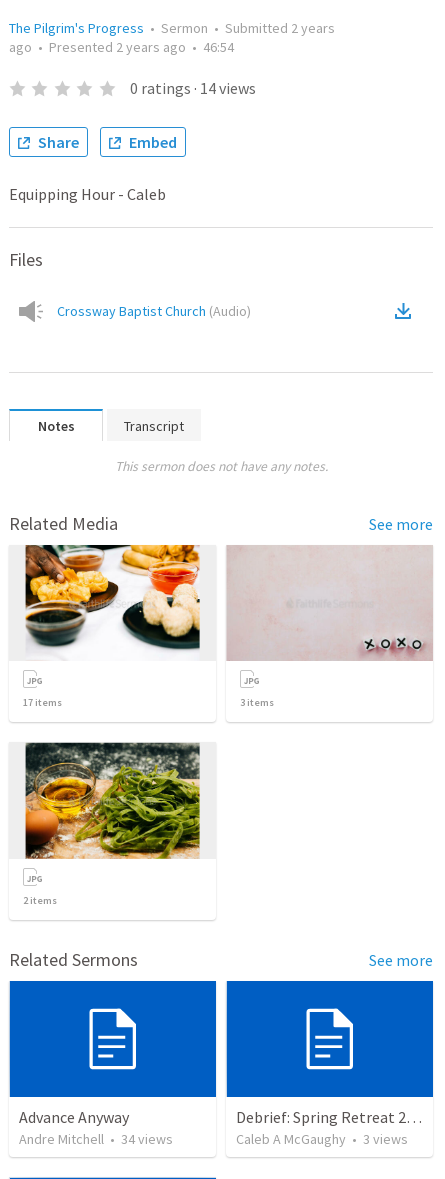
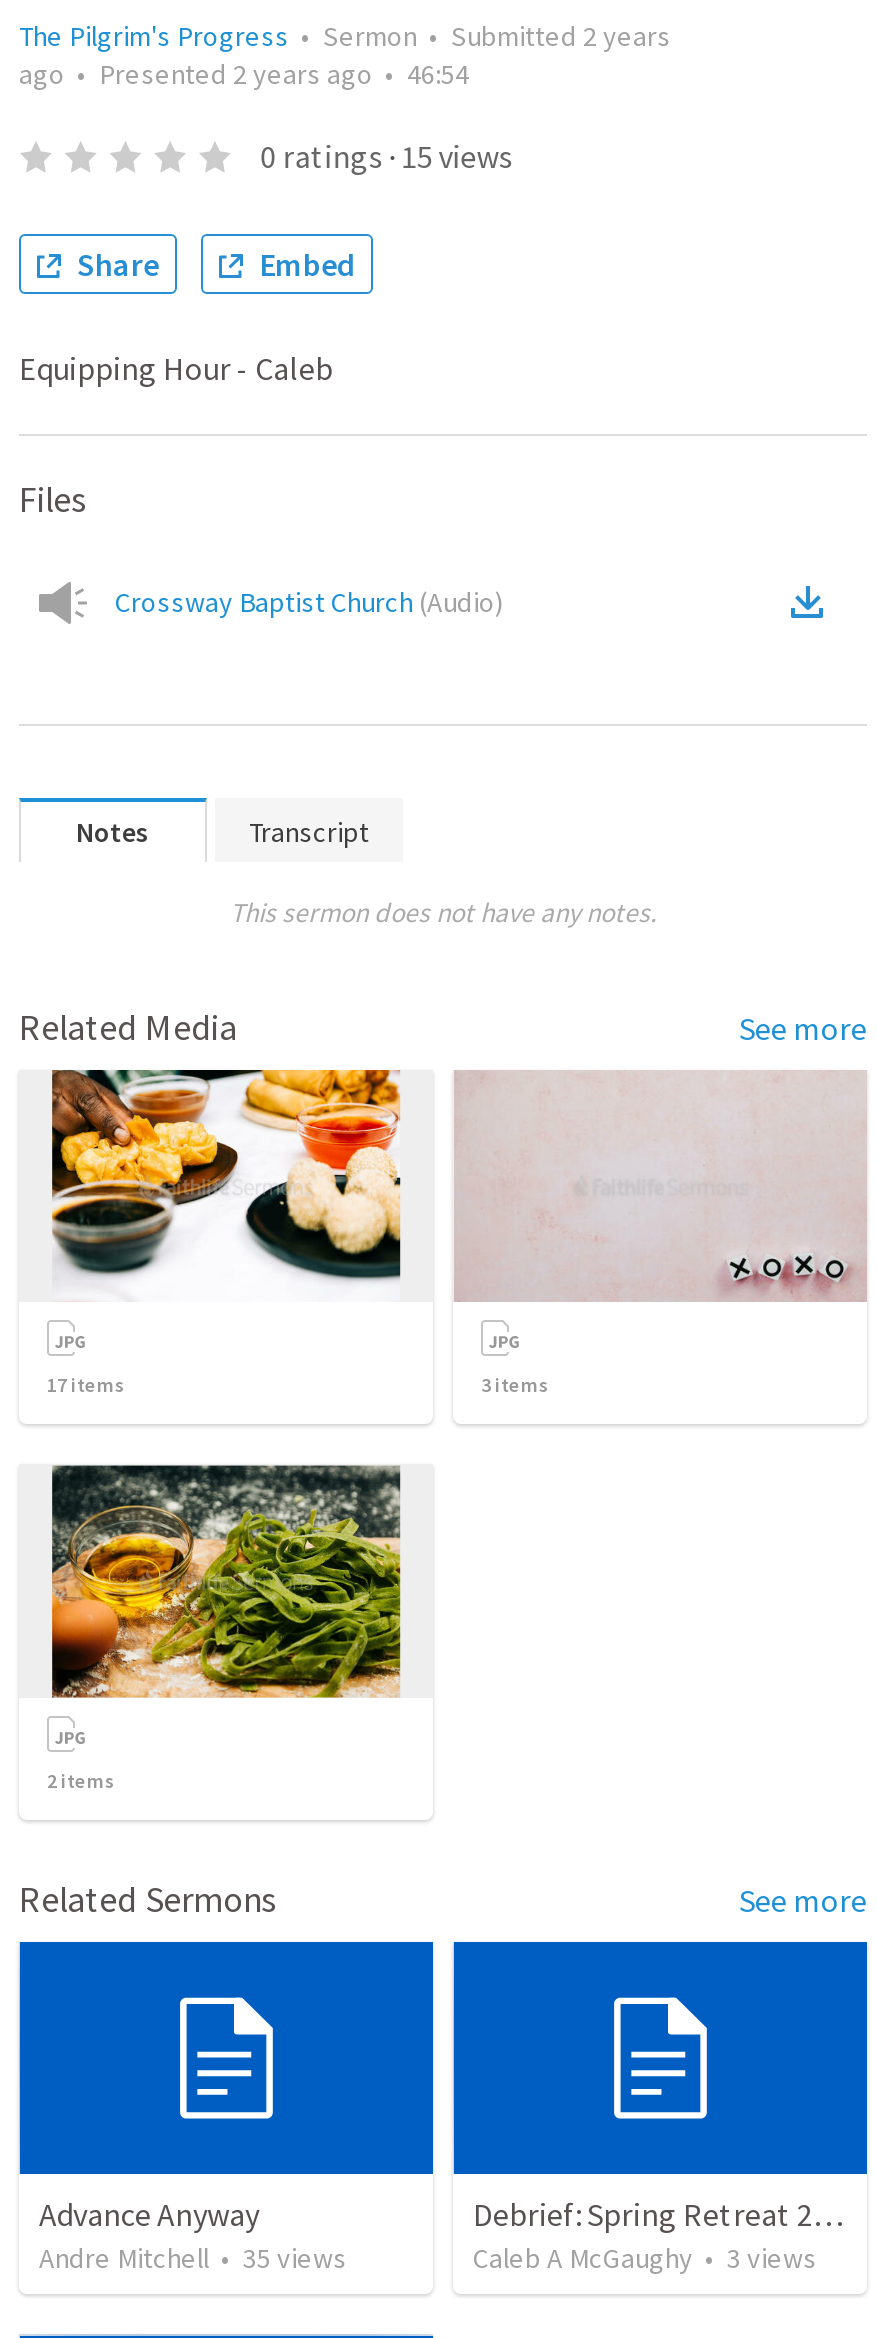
- 0 ratings · 14 views
+ 0 ratings · 15 views

- Andre Mitchell • 34 views
+ Andre Mitchell • 35 views
